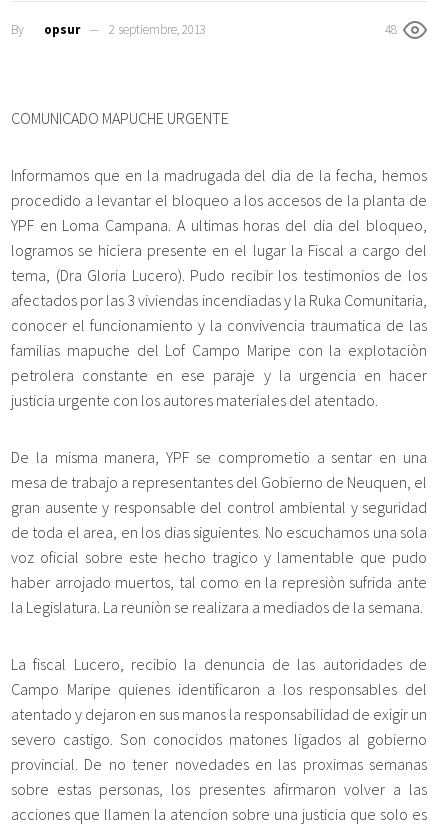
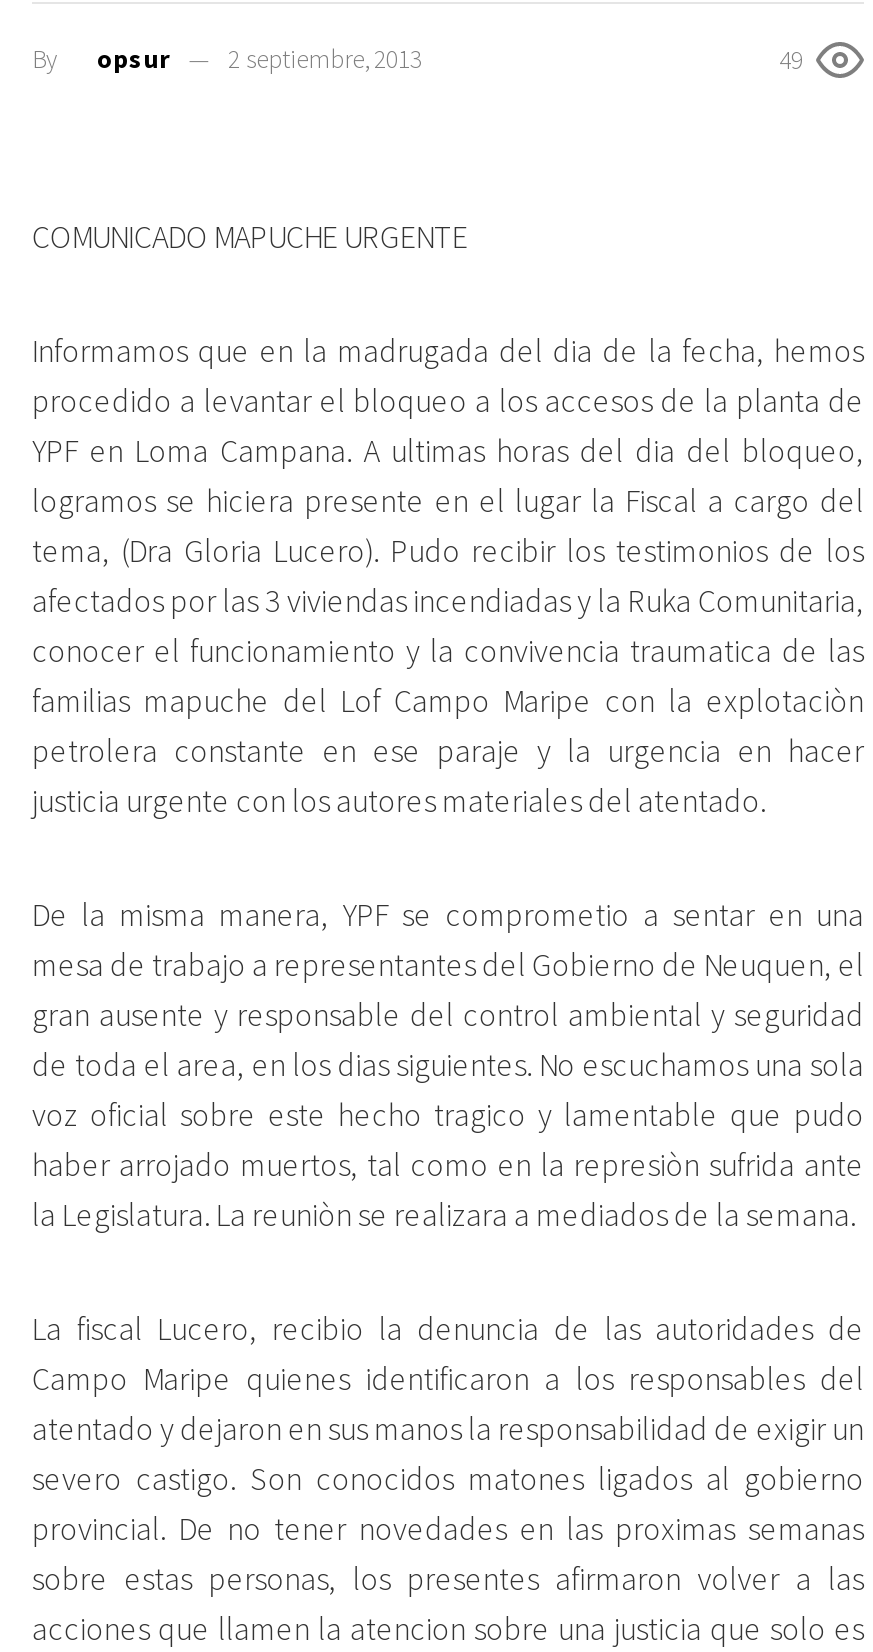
- 48
+ 49
